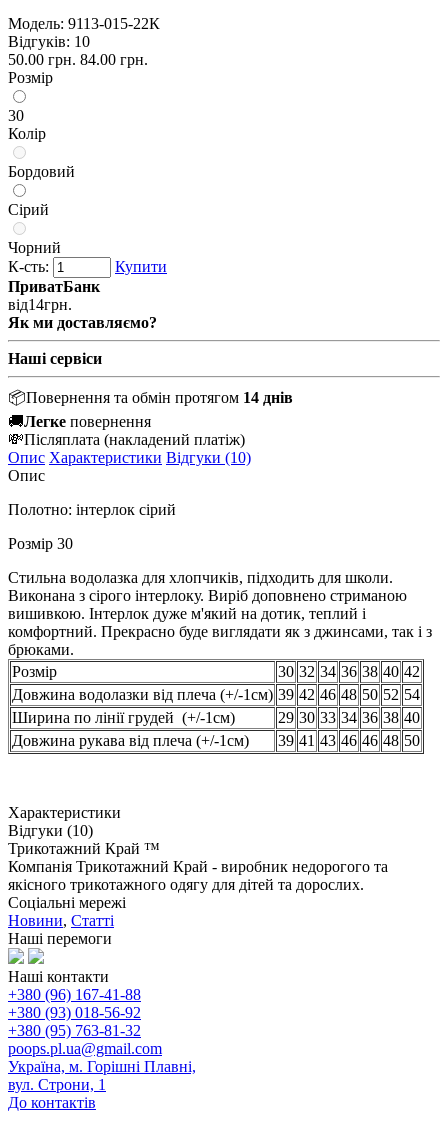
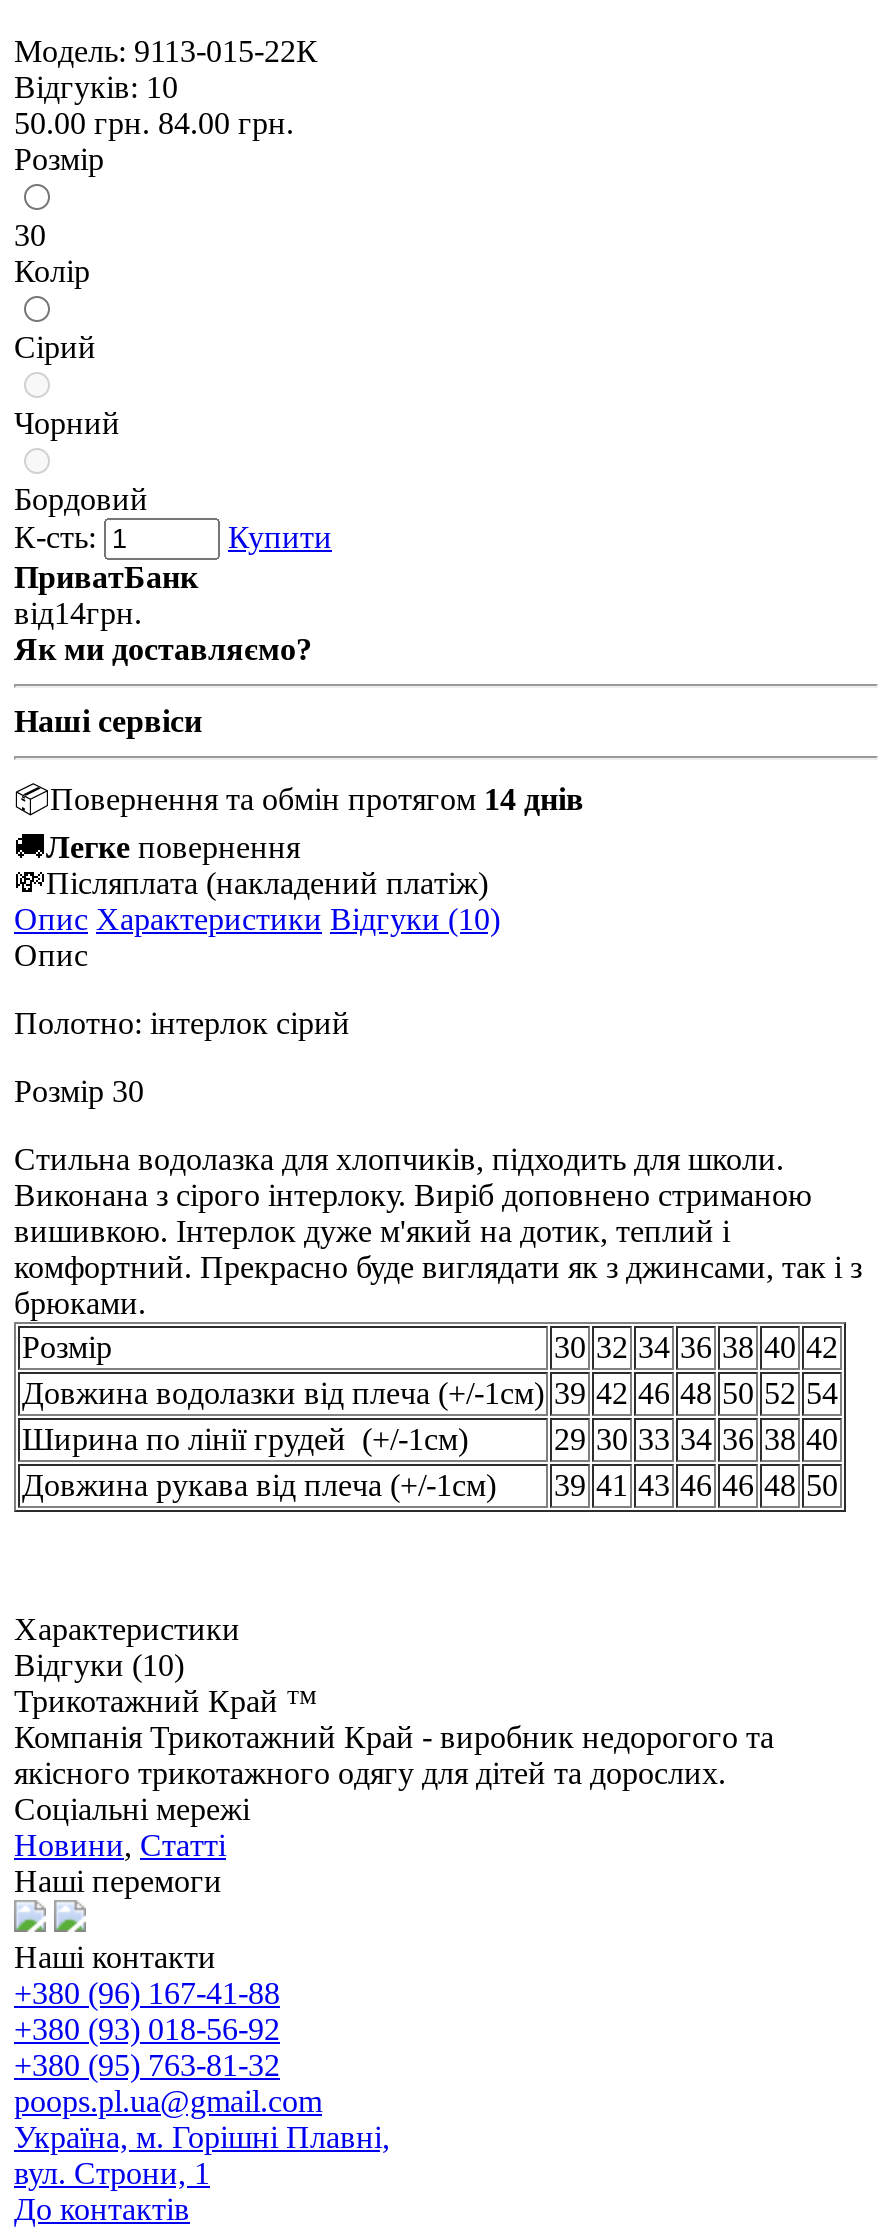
moved down: Бордовий

moved up: Сірий | Чорний
